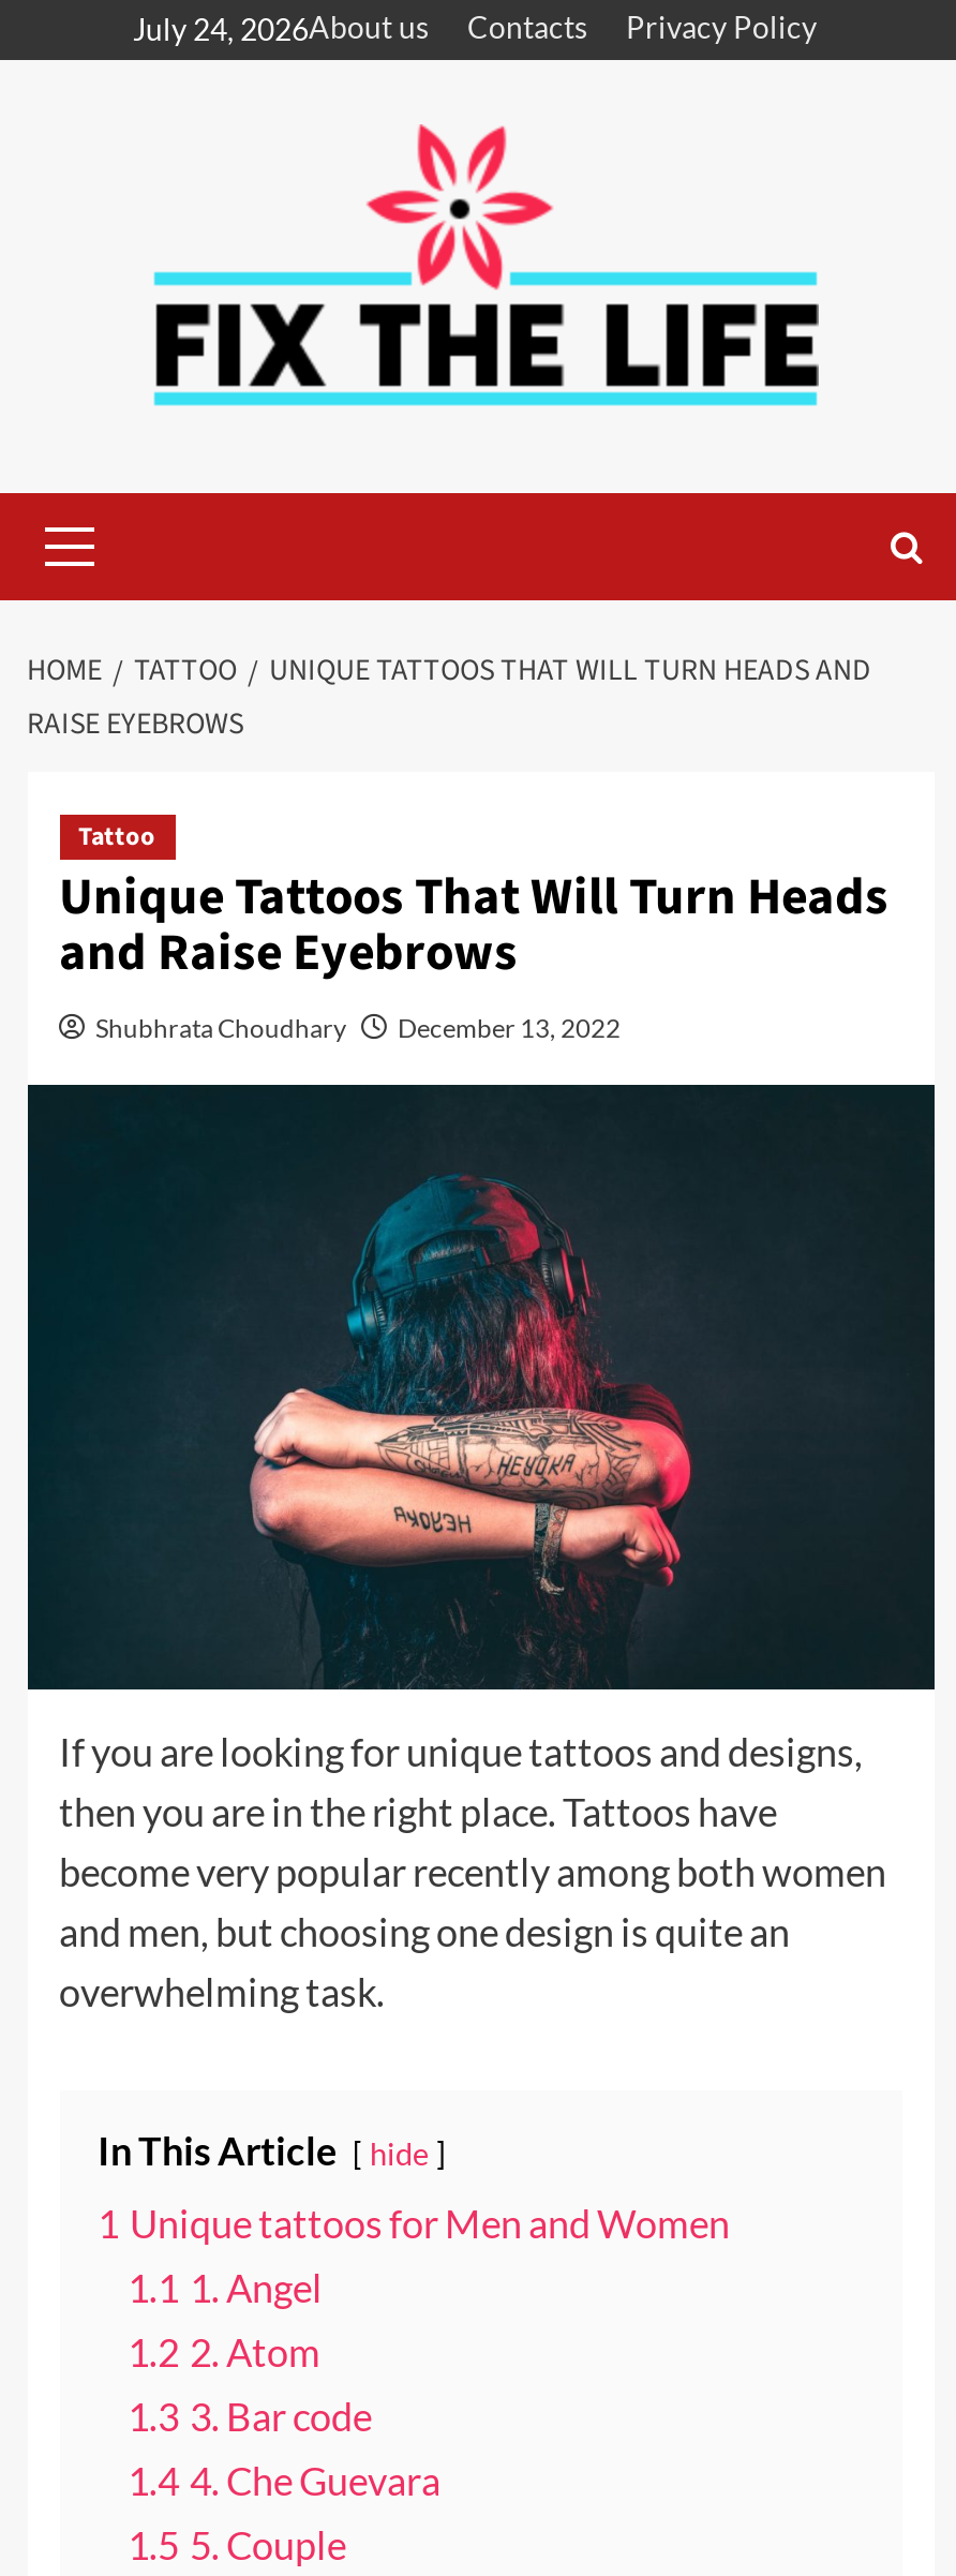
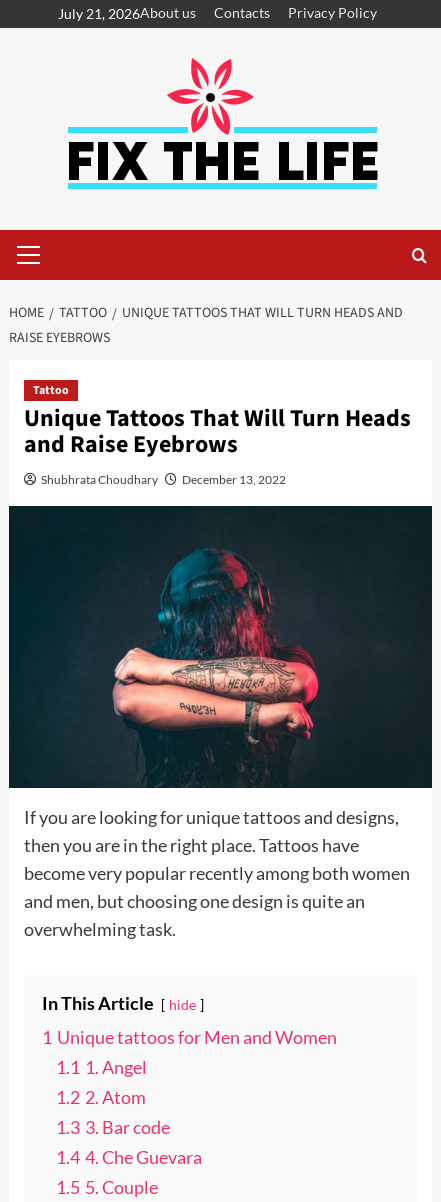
- July 24, 2026About us Contacts Privacy Policy
+ July 21, 2026About us Contacts Privacy Policy
